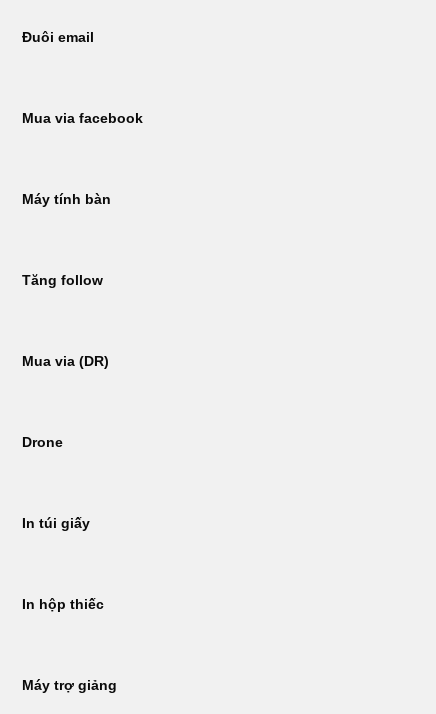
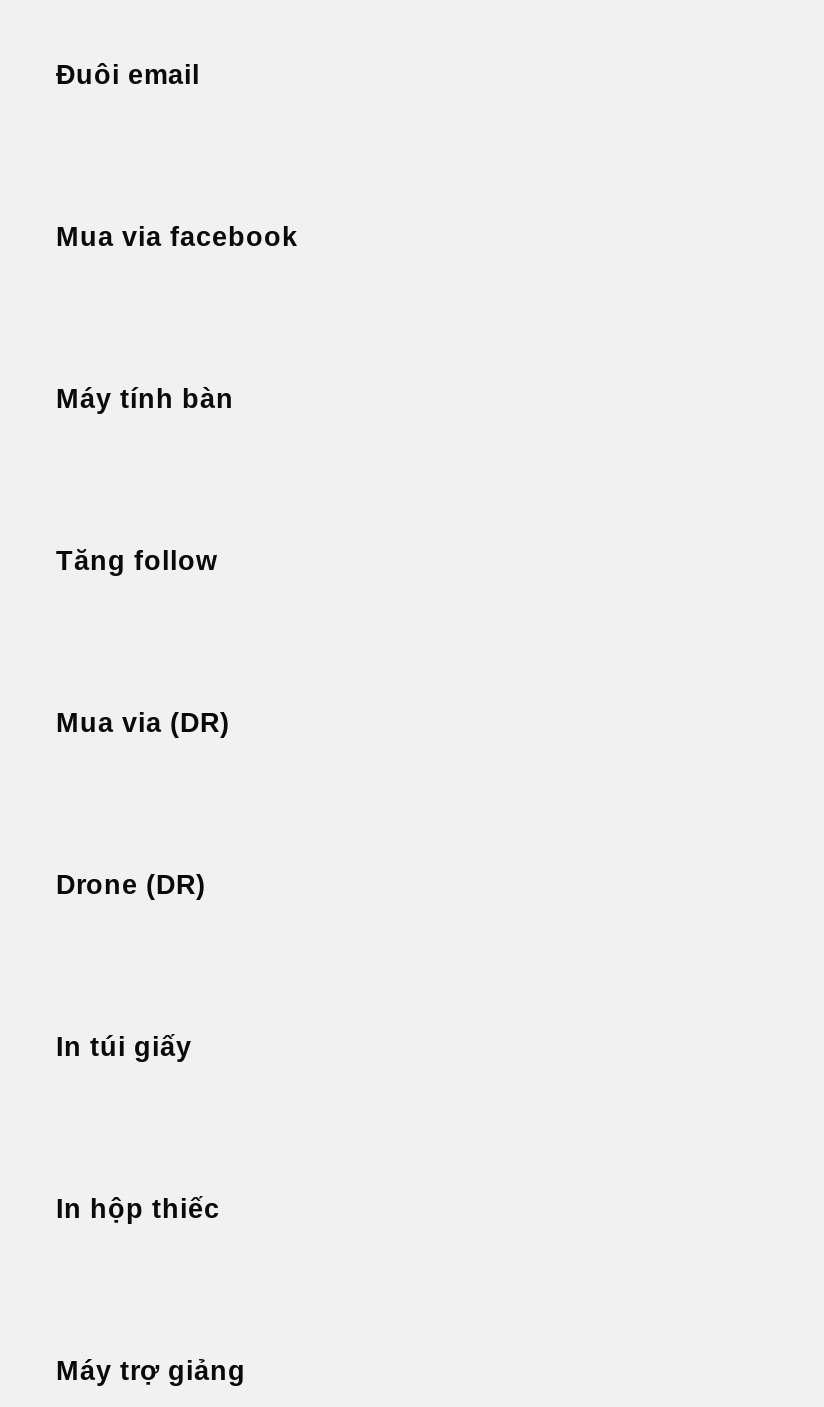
- Drone
+ Drone (DR)
